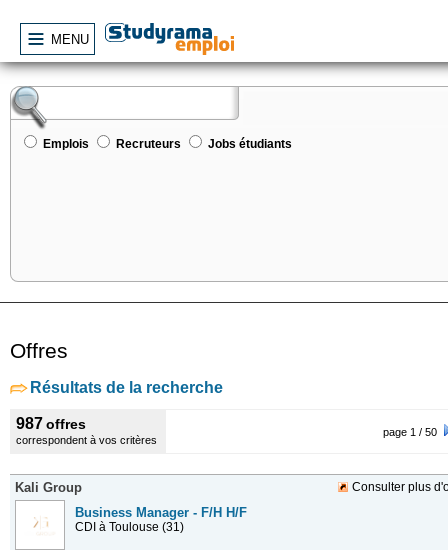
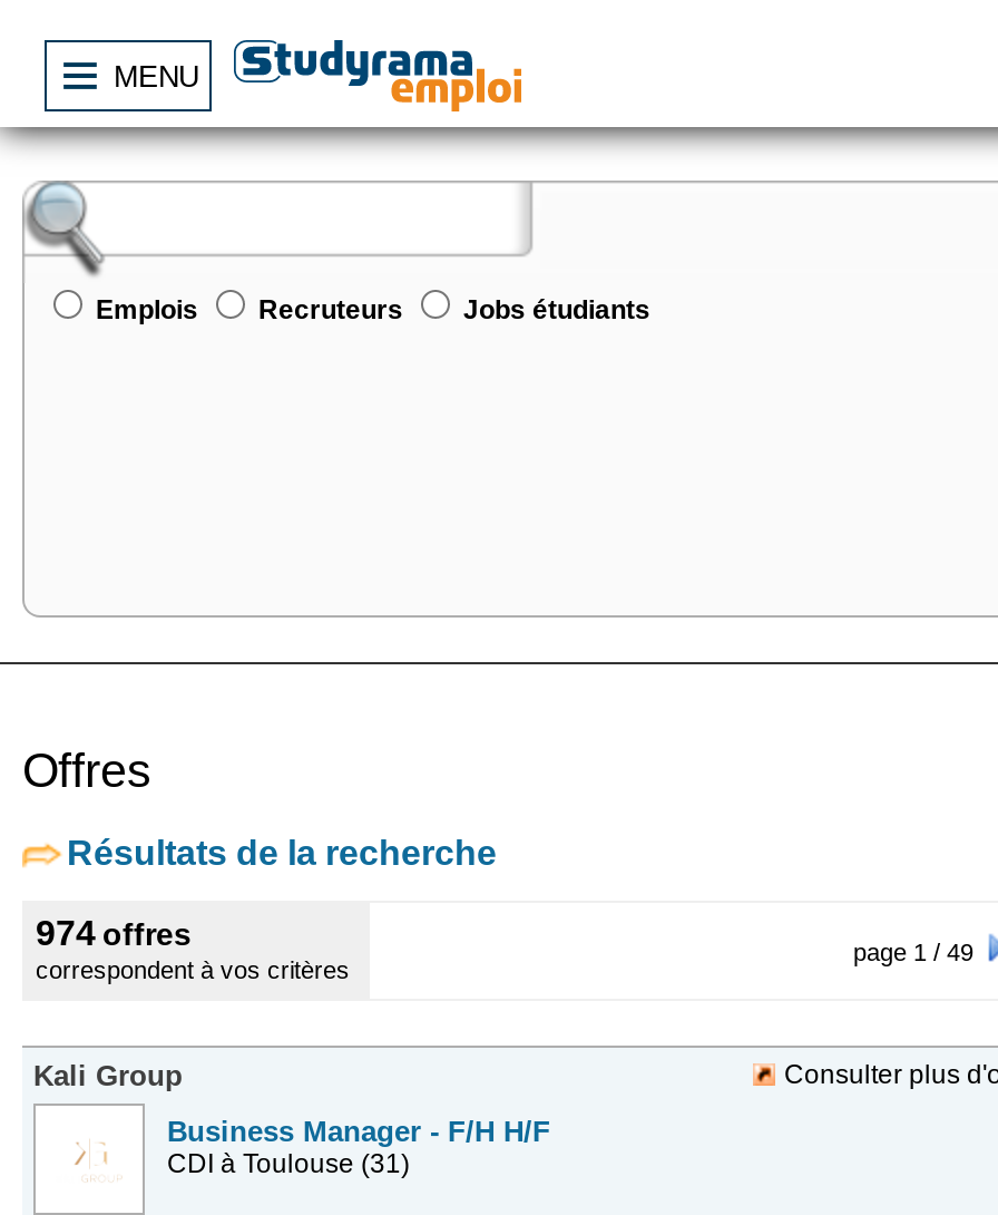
- 987 offres
+ 974 offres

- page 1 / 50
+ page 1 / 49
